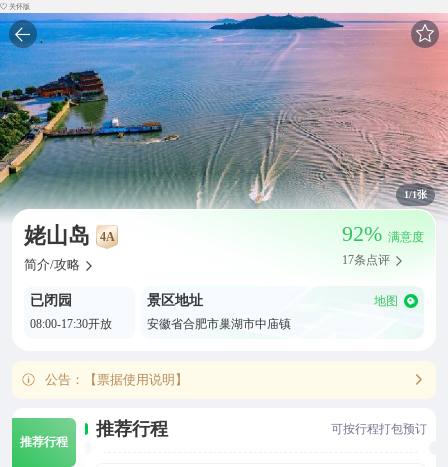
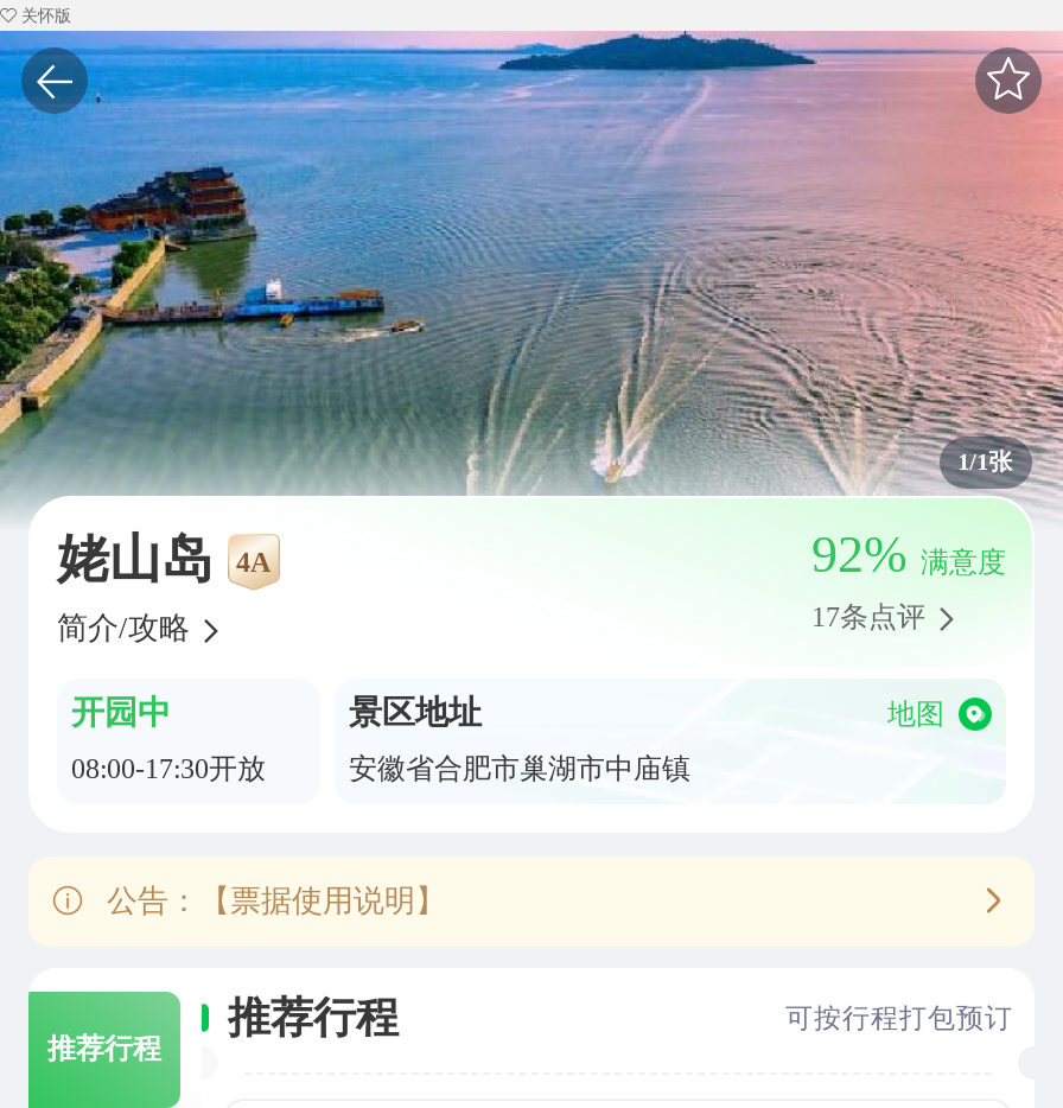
- 已闭园
+ 开园中
